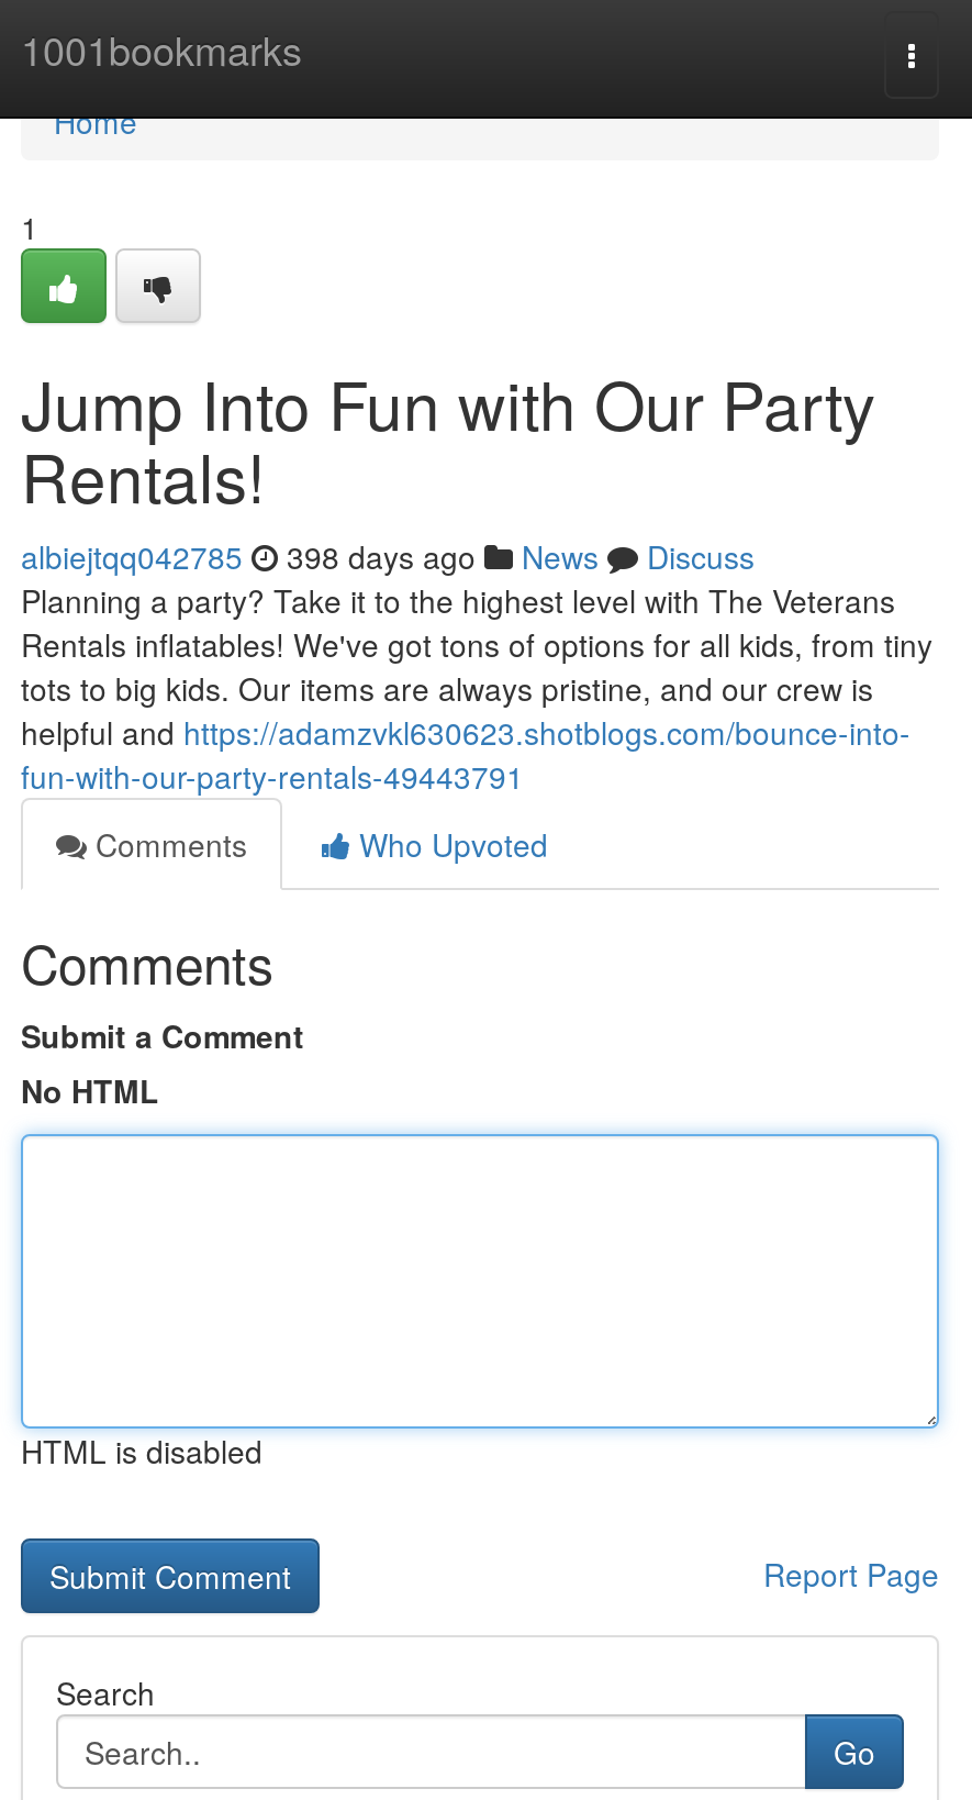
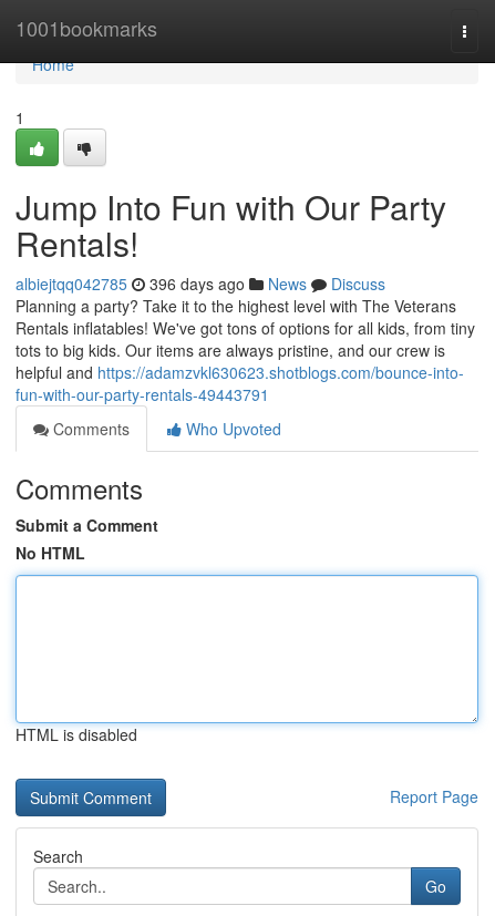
- albiejtqq042785 398 days ago News Discuss
+ albiejtqq042785 396 days ago News Discuss
